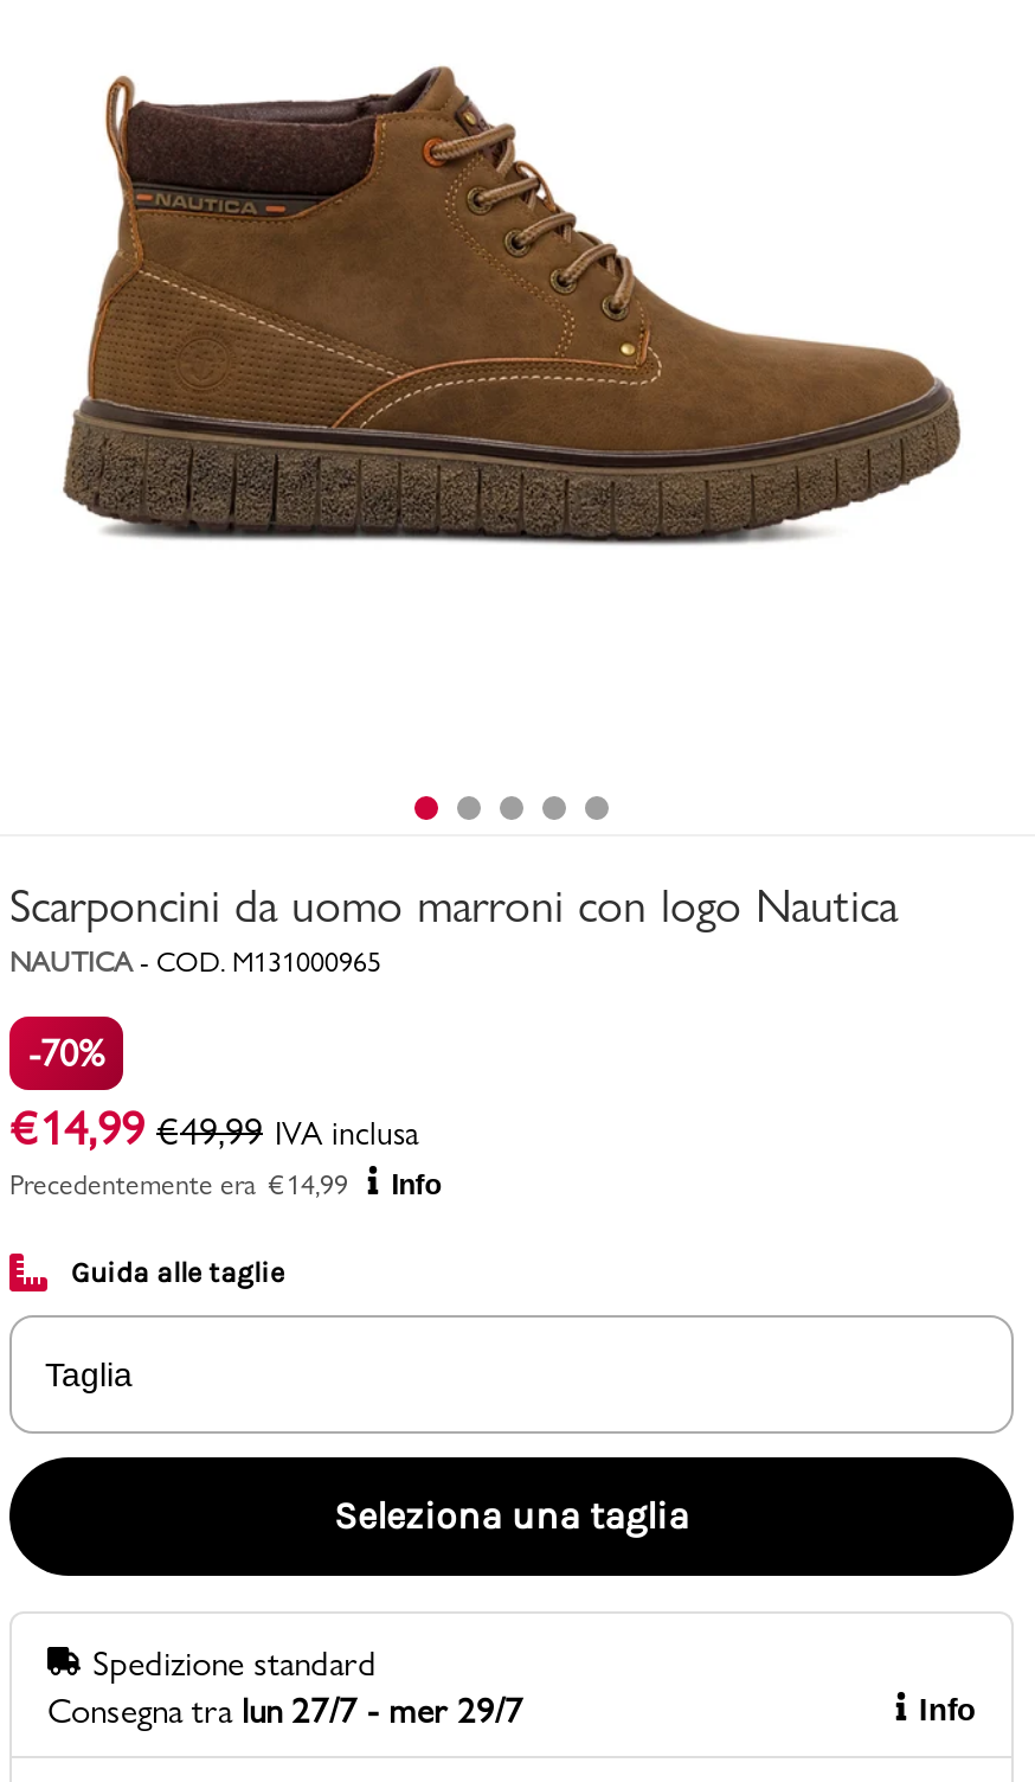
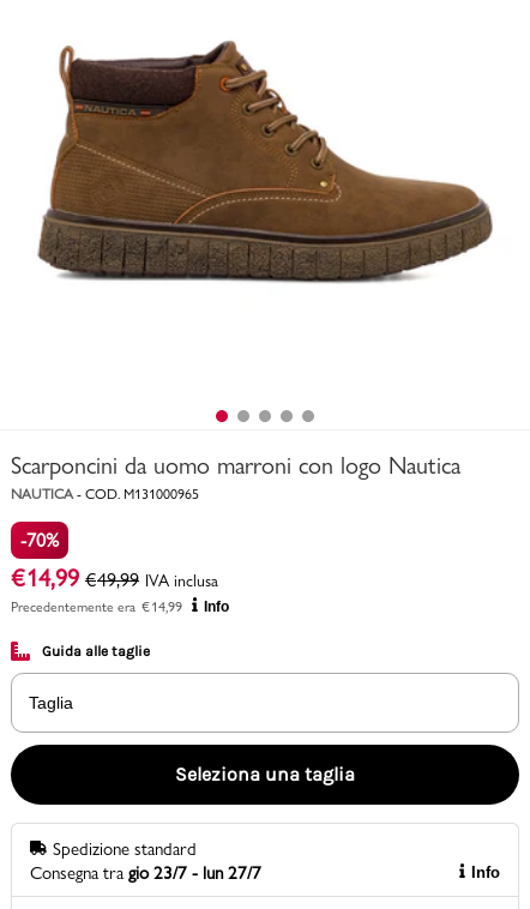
- Consegna tra lun 27/7 - mer 29/7
+ Consegna tra gio 23/7 - lun 27/7
